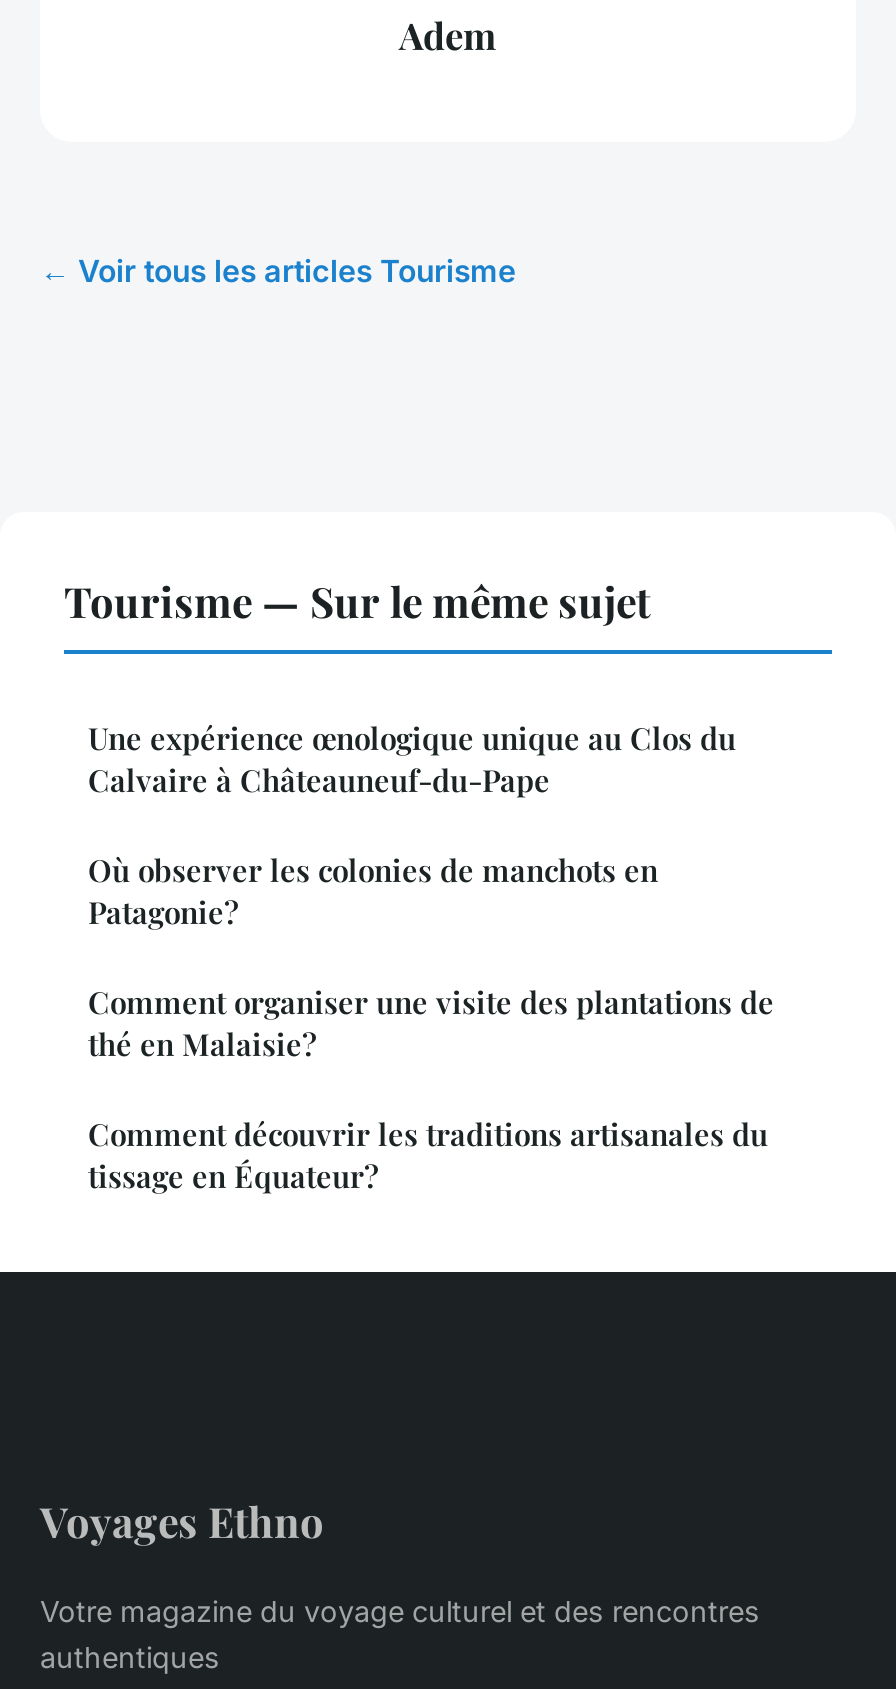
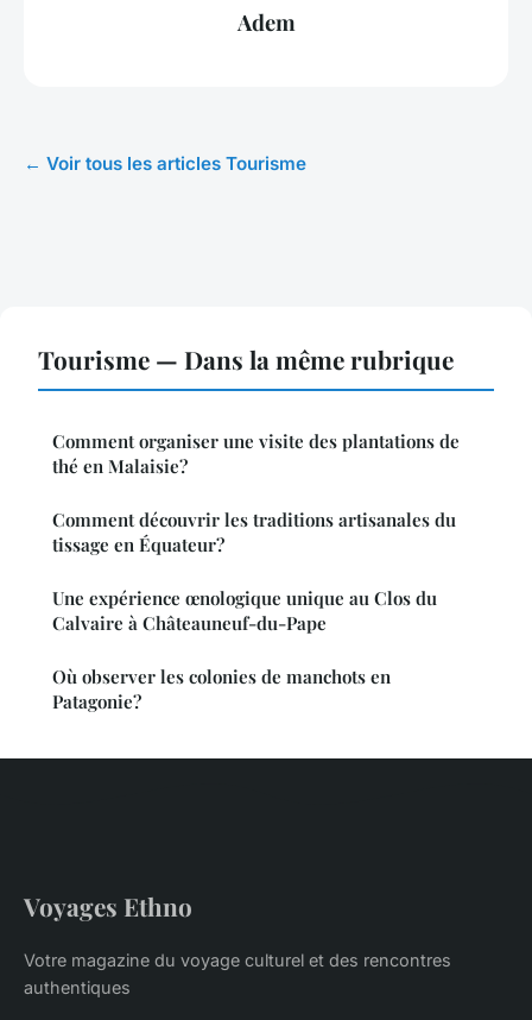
- Tourisme — Sur le même sujet
+ Tourisme — Dans la même rubrique

moved down: Une expérience œnologique unique au Clos du | Calvaire à Châteauneuf-du-Pape | Où observer les colonies de manchots en | Patagonie?

moved up: Comment organiser une visite des plantations de | thé en Malaisie? | Comment découvrir les traditions artisanales du | tissage en Équateur?
